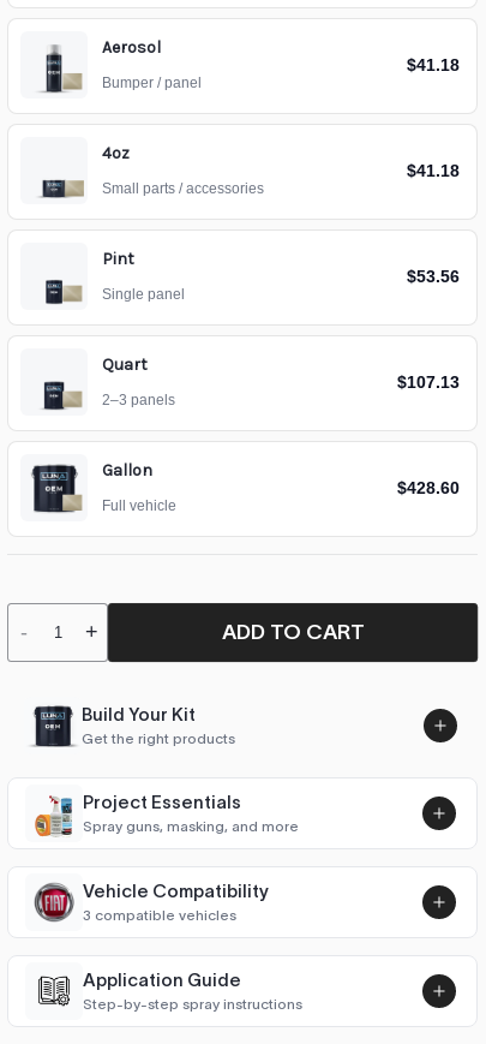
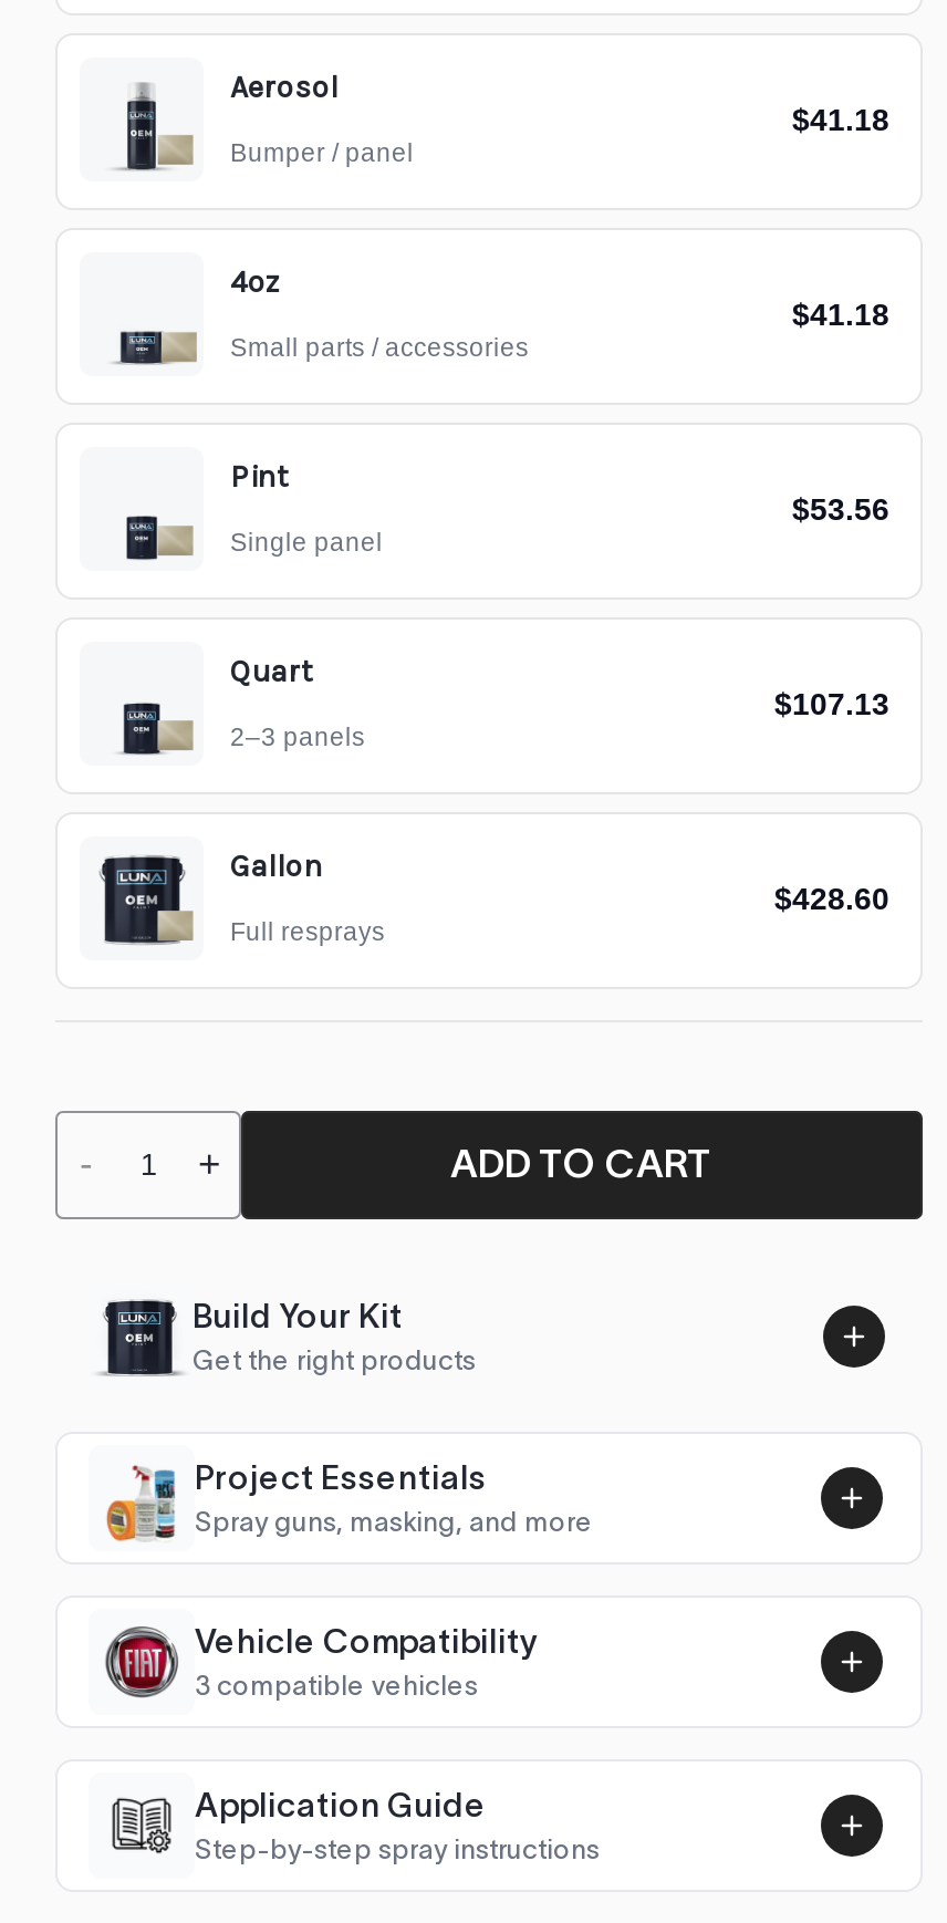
- Full vehicle
+ Full resprays
